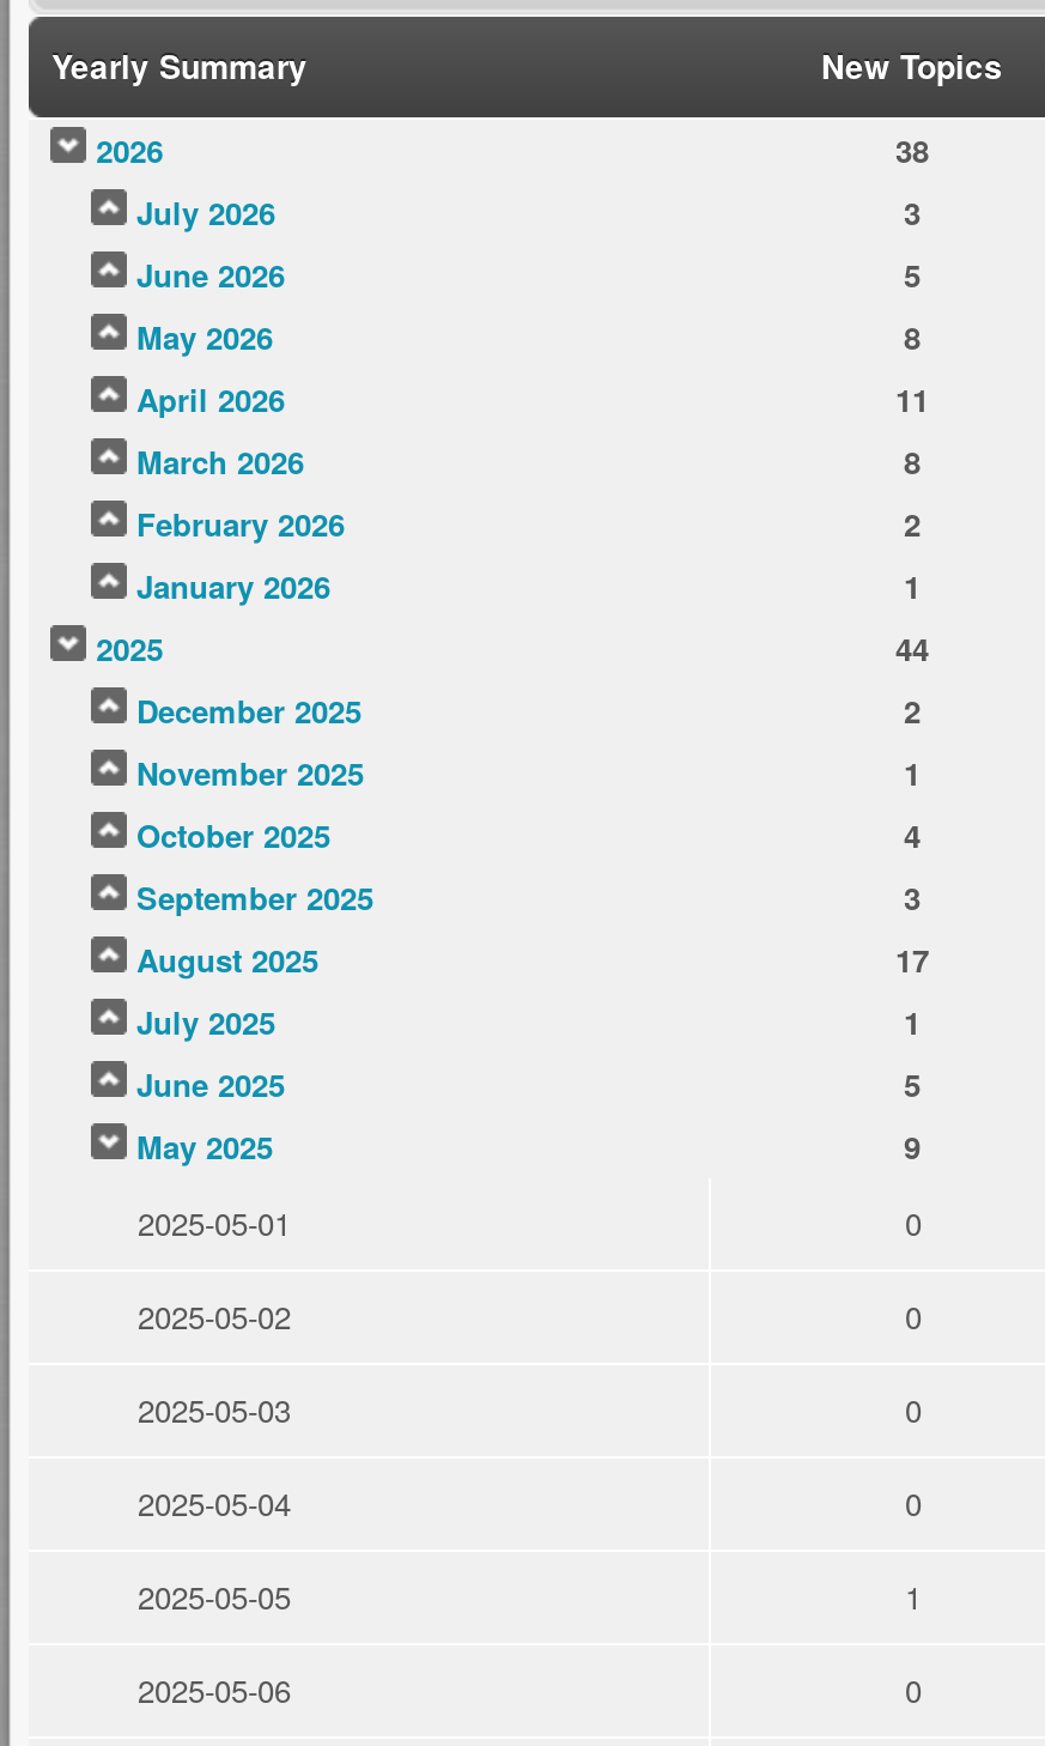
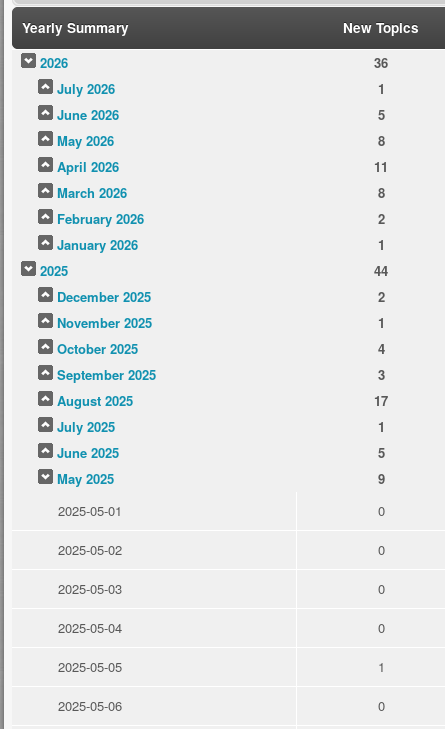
- 38
+ 36

- 3
+ 1
